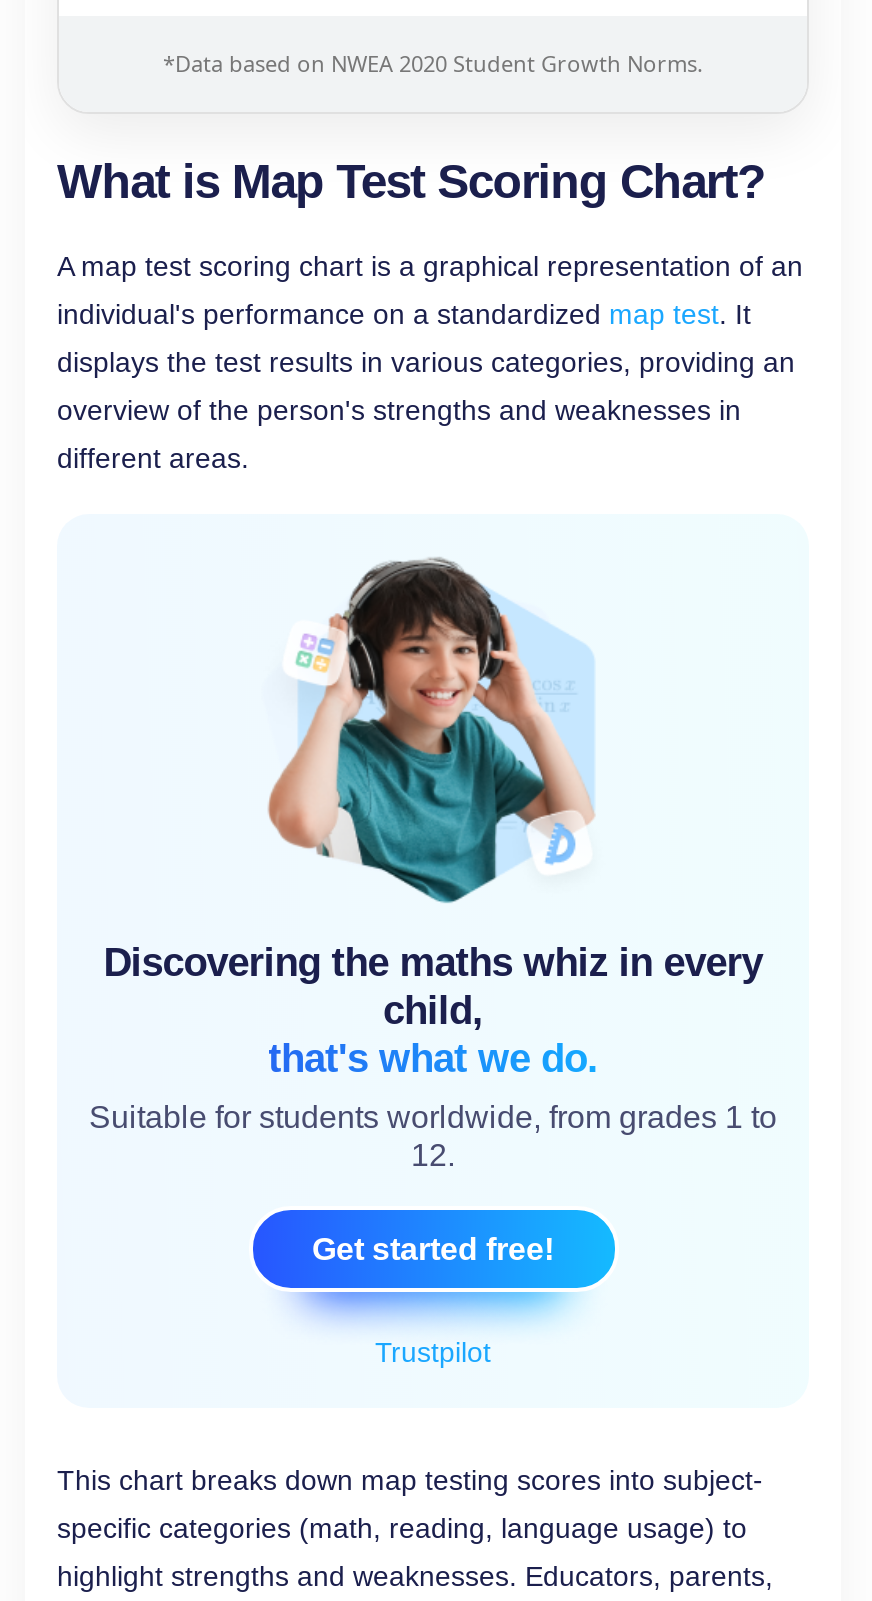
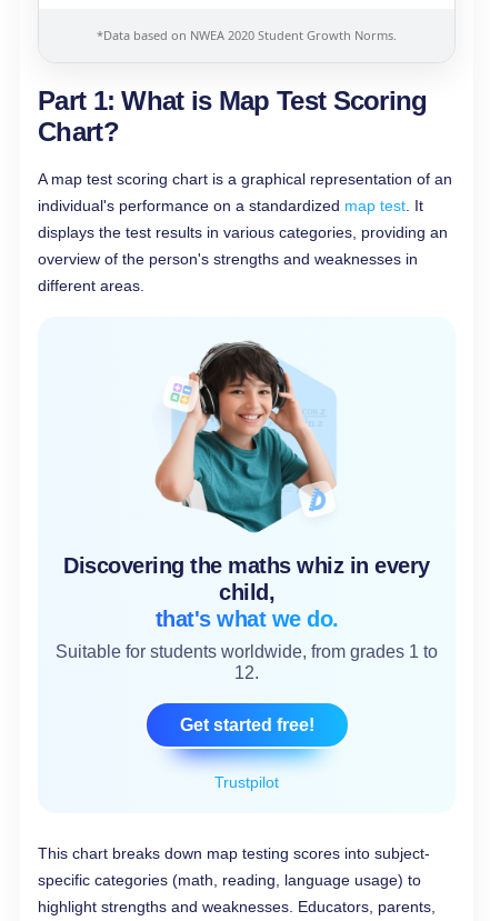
- What is Map Test Scoring Chart?
+ Part 1: What is Map Test Scoring
+ Chart?
